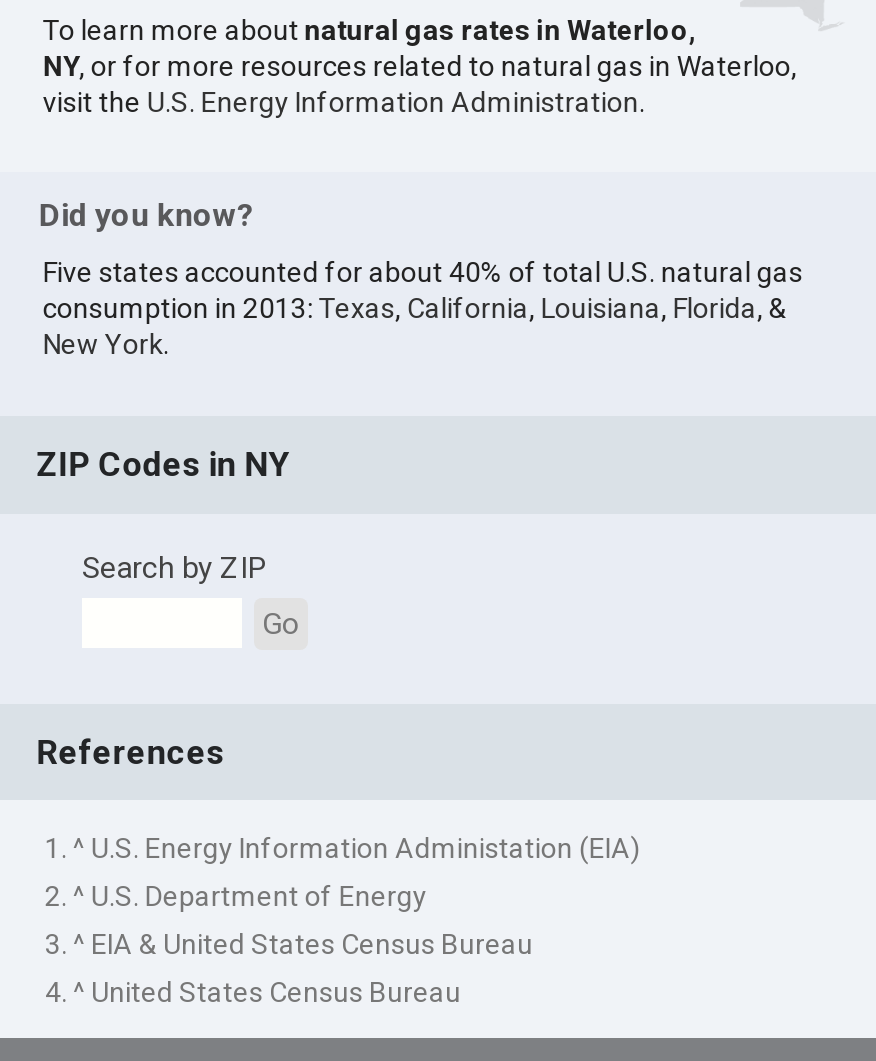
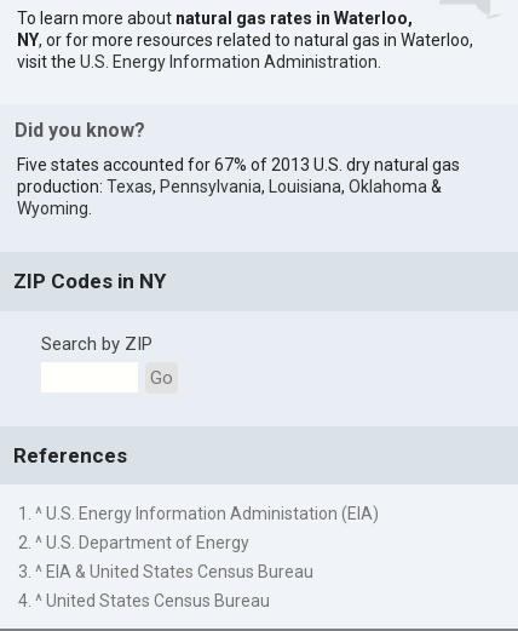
- Five states accounted for about 40% of total U.S. natural gas
- consumption in 2013: Texas, California, Louisiana, Florida, &
- New York.
+ Five states accounted for 67% of 2013 U.S. dry natural gas
+ production: Texas, Pennsylvania, Louisiana, Oklahoma &
+ Wyoming.
